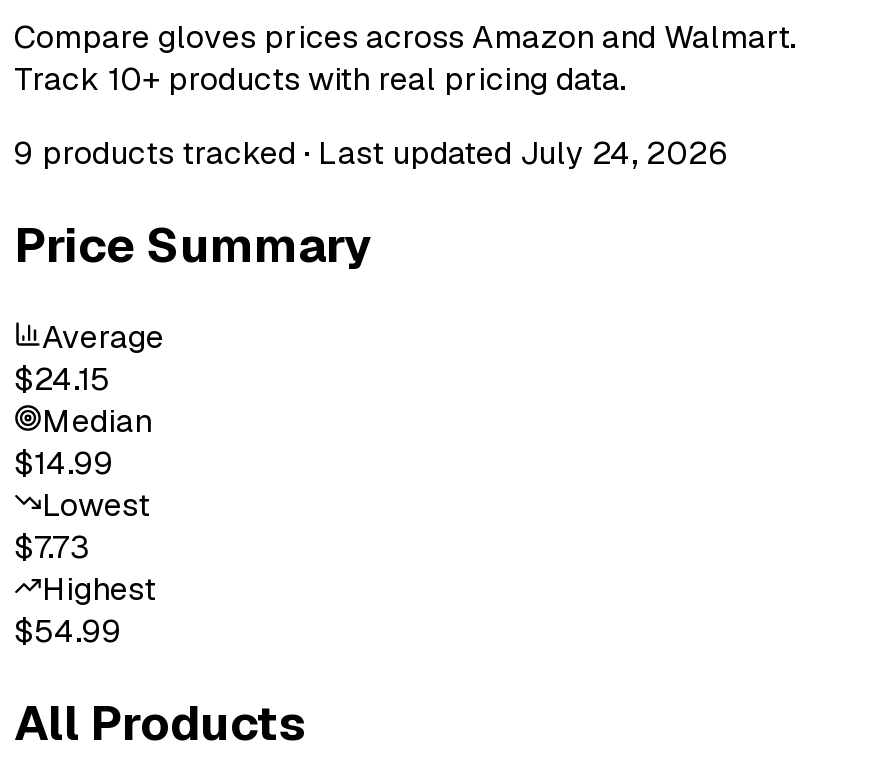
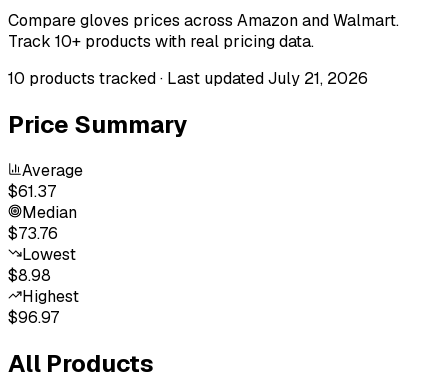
- 9 products tracked · Last updated July 24, 2026
+ 10 products tracked · Last updated July 21, 2026

- $24.15
+ $61.37

- $14.99
+ $73.76

- $7.73
+ $8.98

- $54.99
+ $96.97
